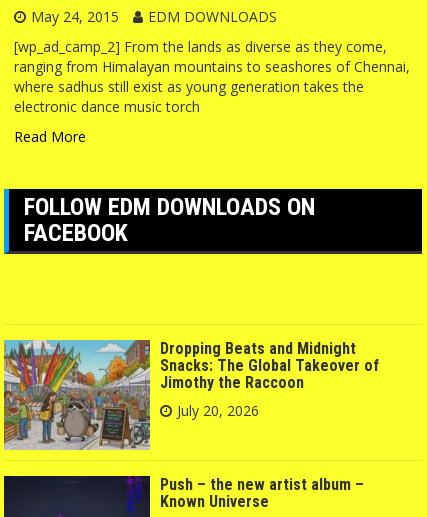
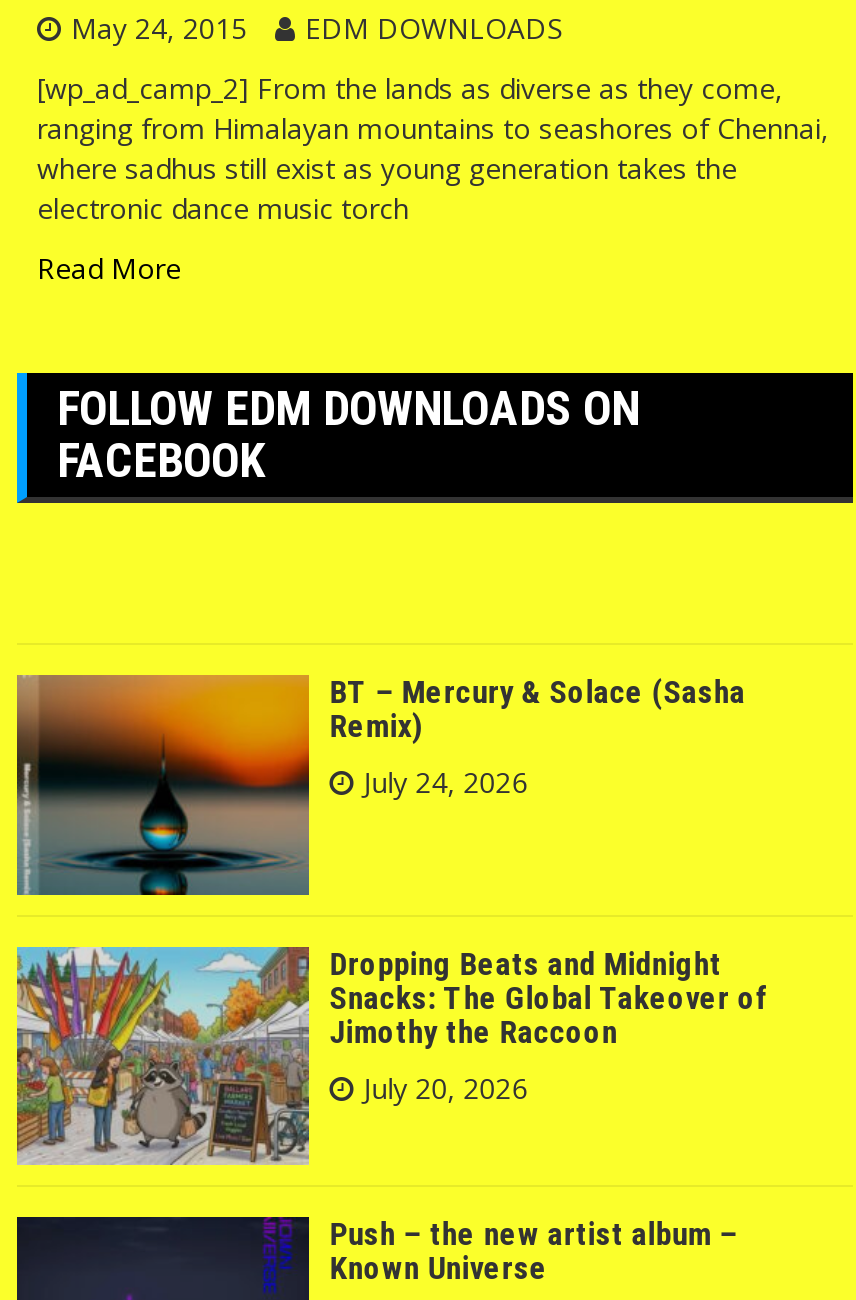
+ [image]
+ BT – Mercury & Solace (Sasha
+ Remix)
+ July 24, 2026
